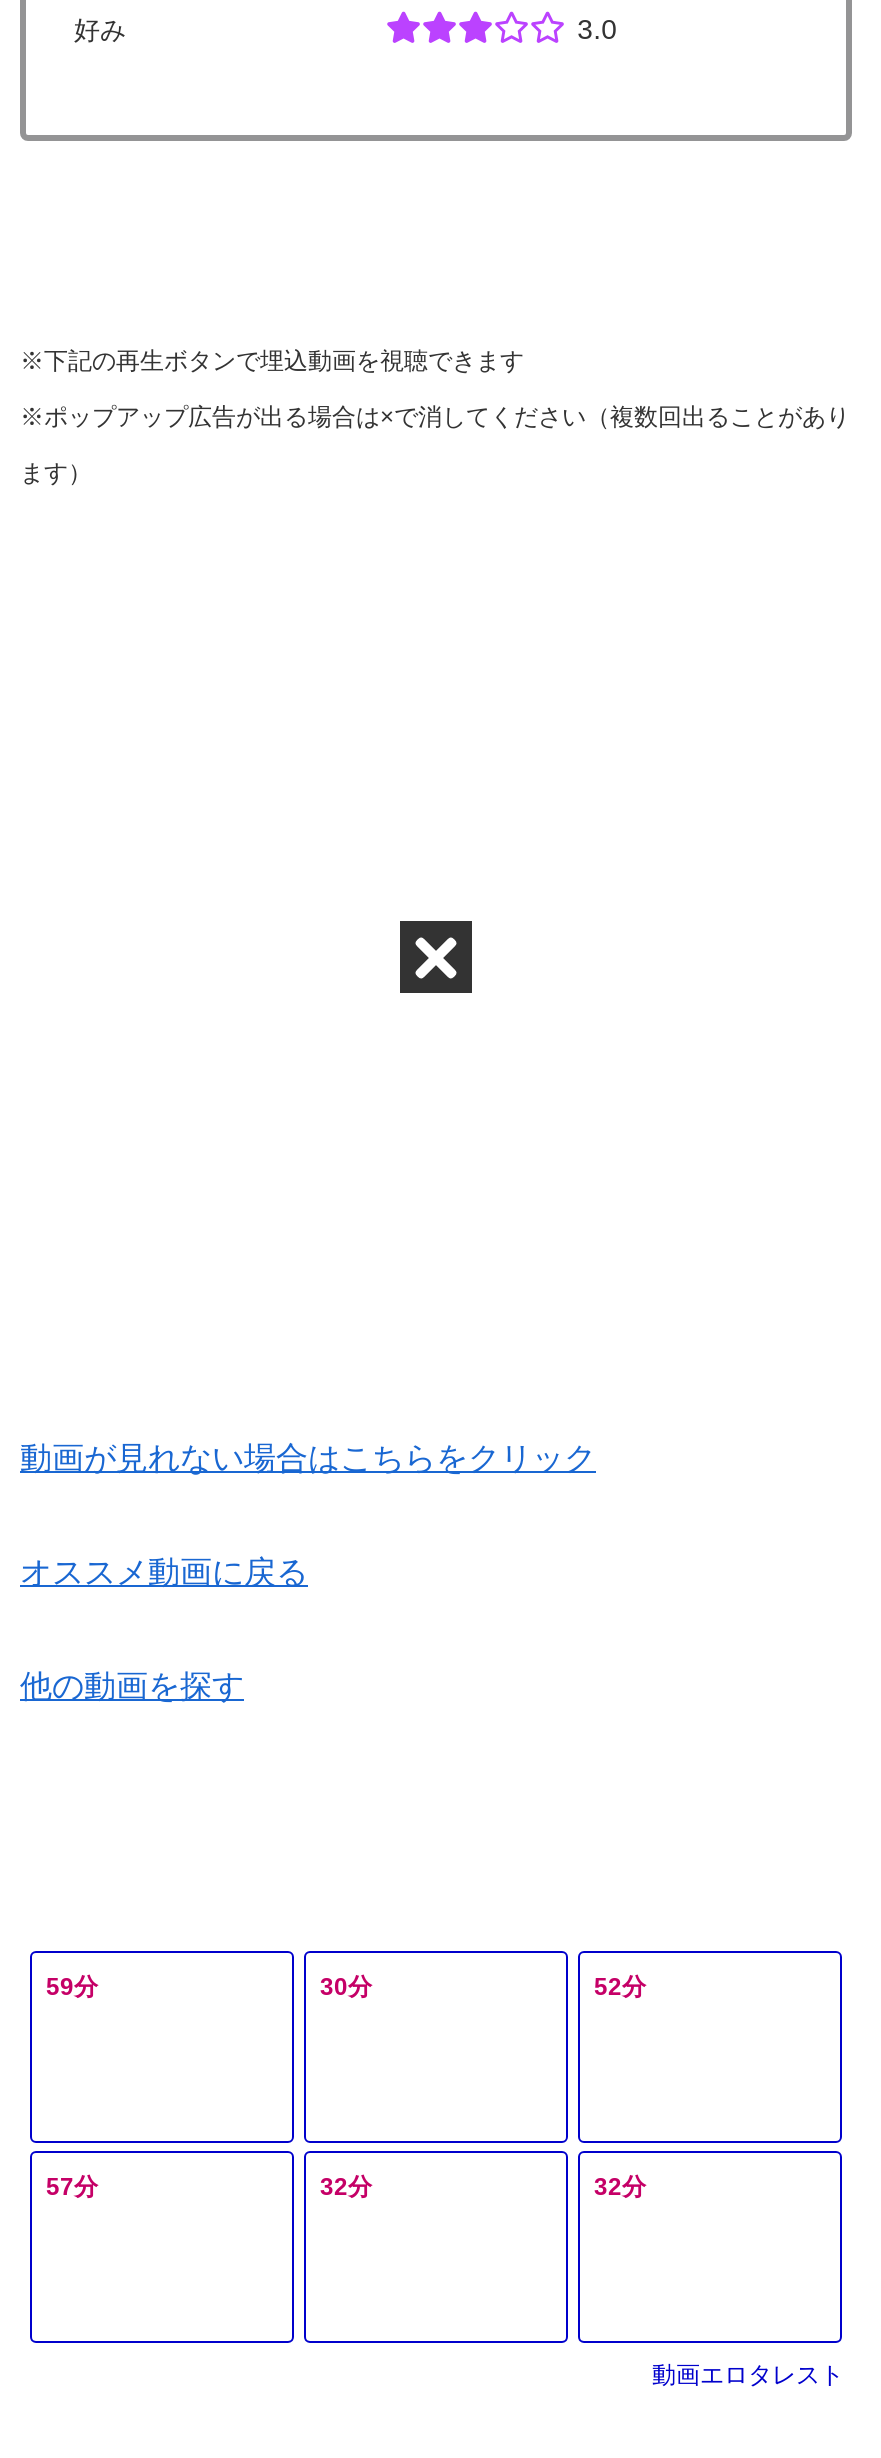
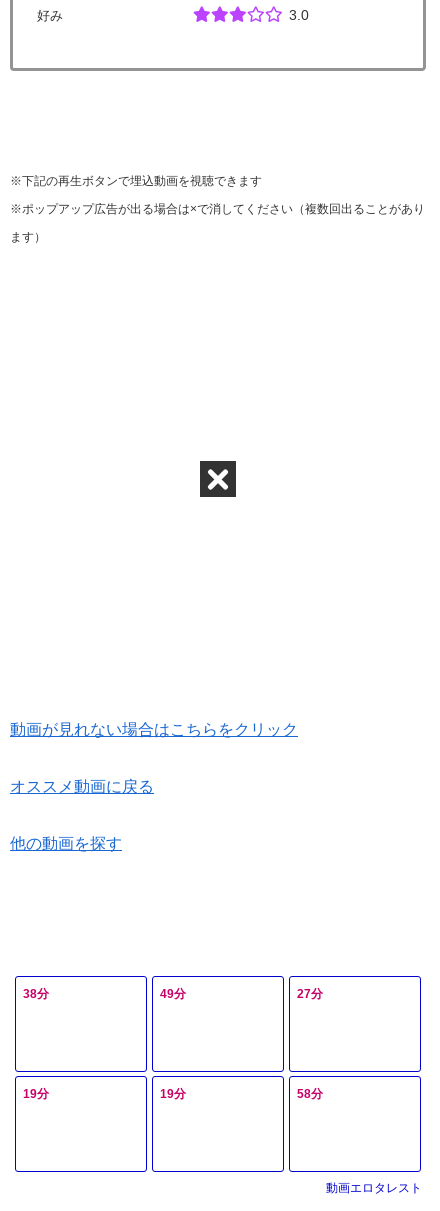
- 59分
+ 38分

- 30分
+ 49分

- 52分
+ 27分

- 57分
+ 19分

- 32分
+ 19分

- 32分
+ 58分
